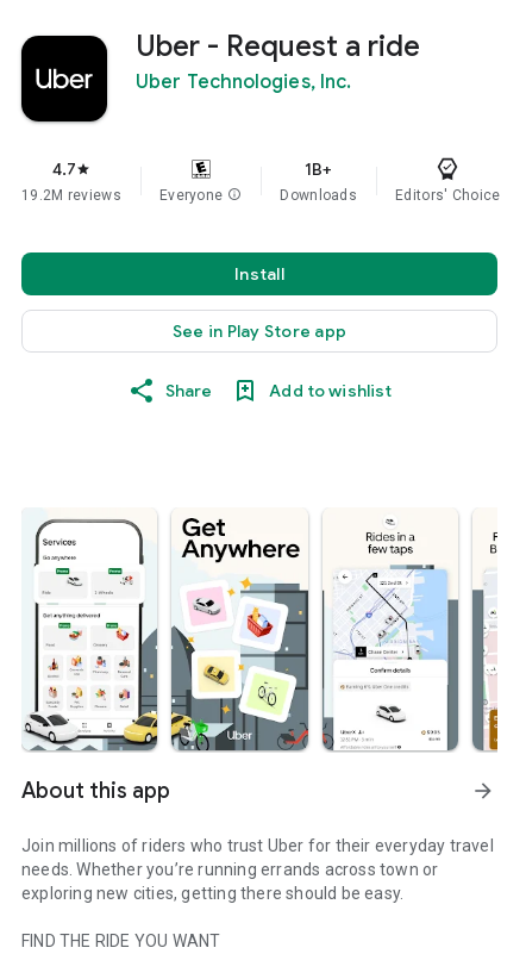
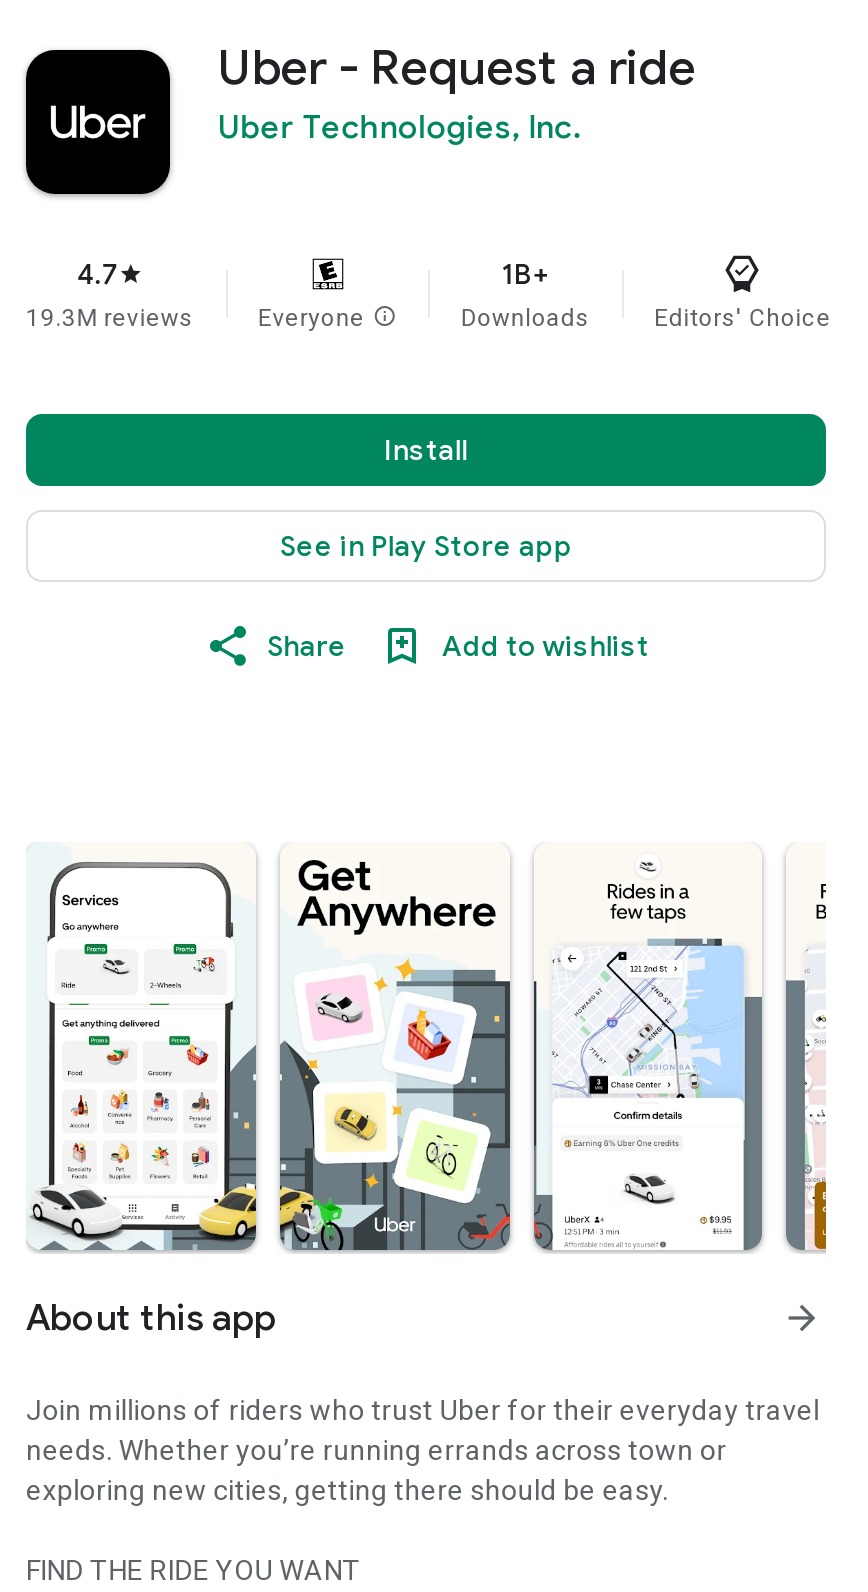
- 19.2M reviews
+ 19.3M reviews
